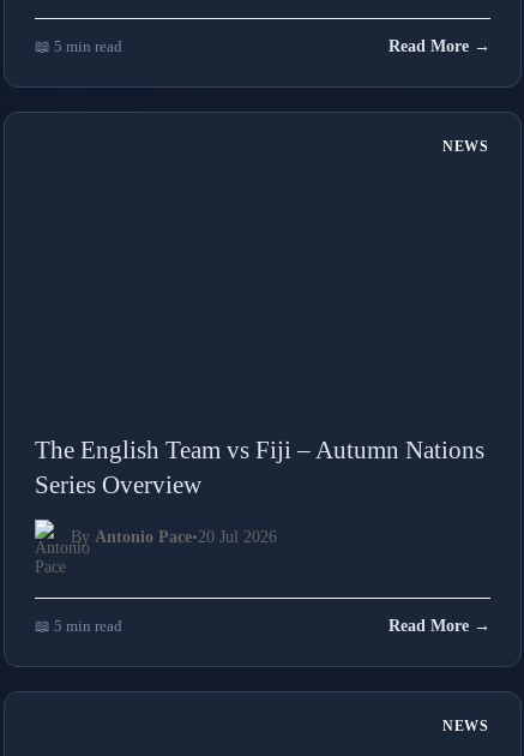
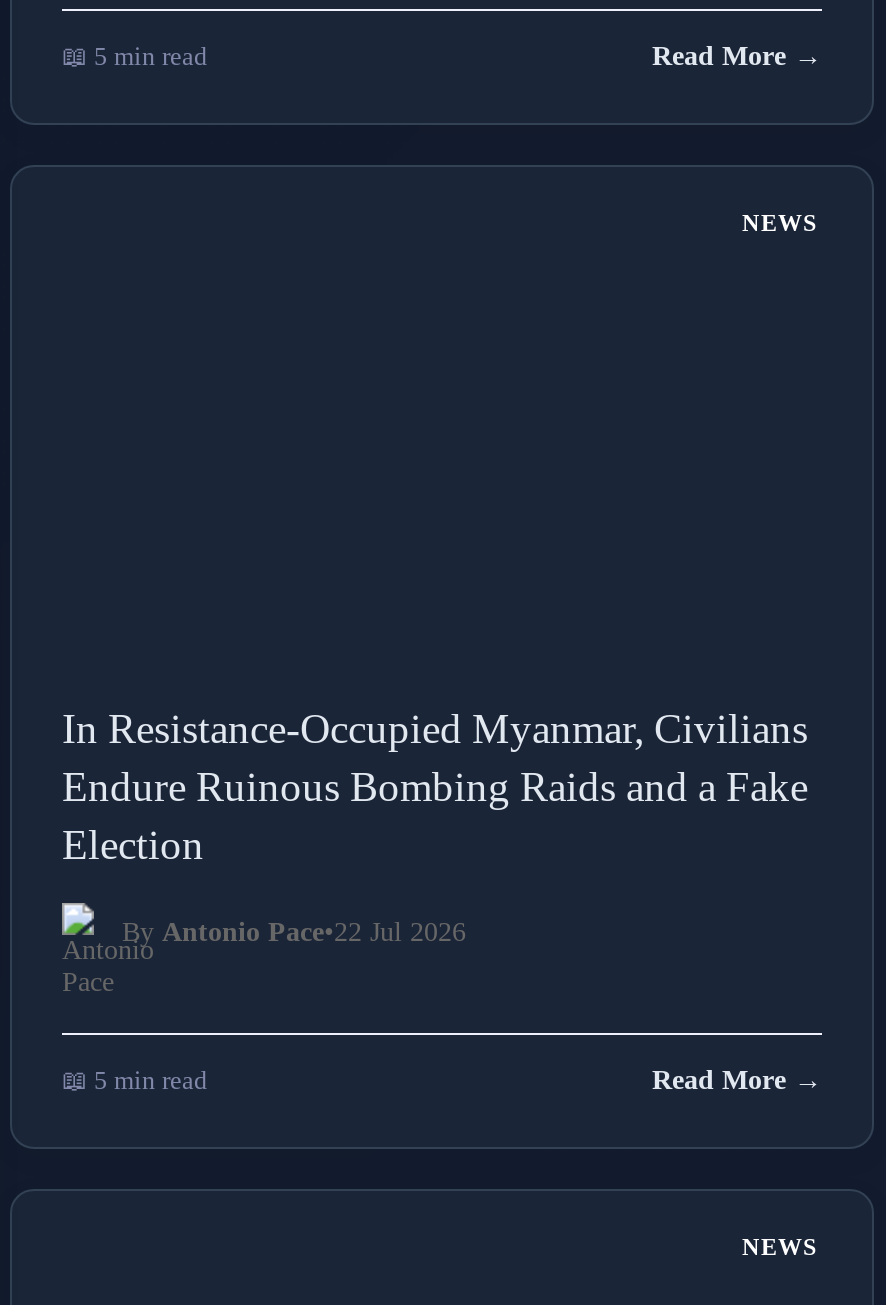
- The English Team vs Fiji – Autumn Nations
- Series Overview
+ In Resistance-Occupied Myanmar, Civilians
+ Endure Ruinous Bombing Raids and a Fake
+ Election

- By Antonio Pace•20 Jul 2026
+ By Antonio Pace•22 Jul 2026
